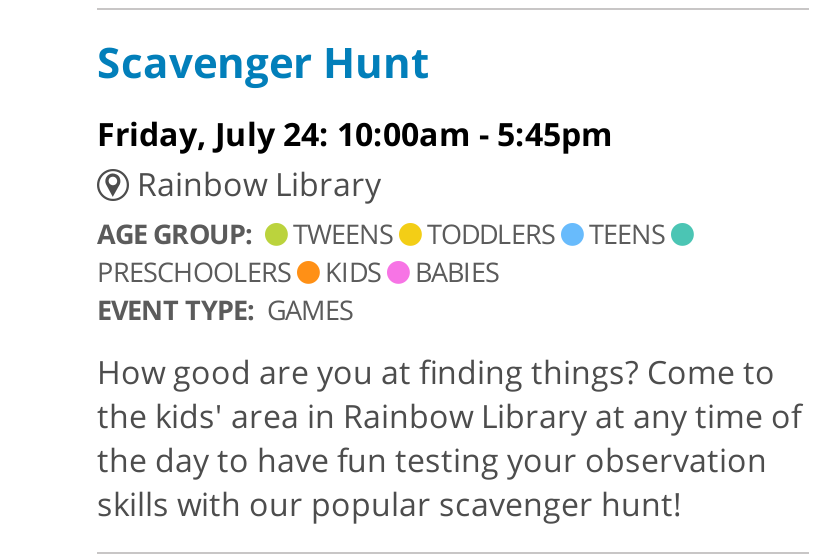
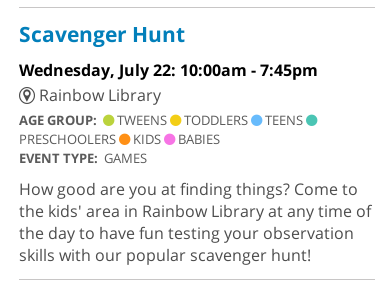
- Friday, July 24: 10:00am - 5:45pm
+ Wednesday, July 22: 10:00am - 7:45pm
